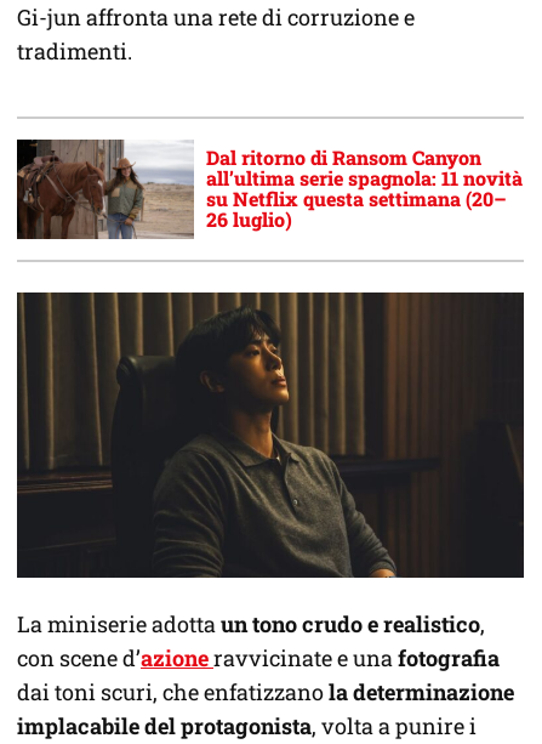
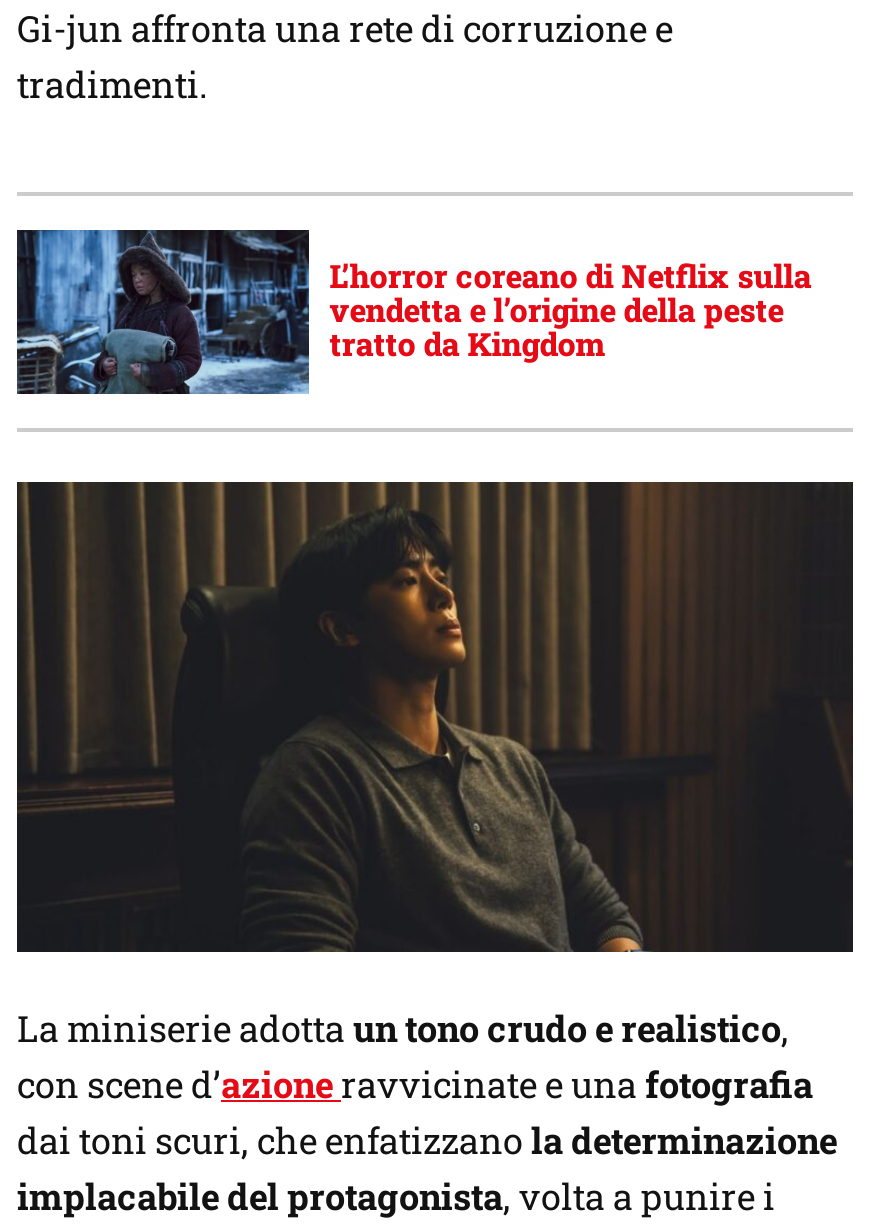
- [image]
- Dal ritorno di Ransom Canyon
- all’ultima serie spagnola: 11 novità
- su Netflix questa settimana (20–
- 26 luglio)
+ [image]
+ L’horror coreano di Netflix sulla
+ vendetta e l’origine della peste
+ tratto da Kingdom
